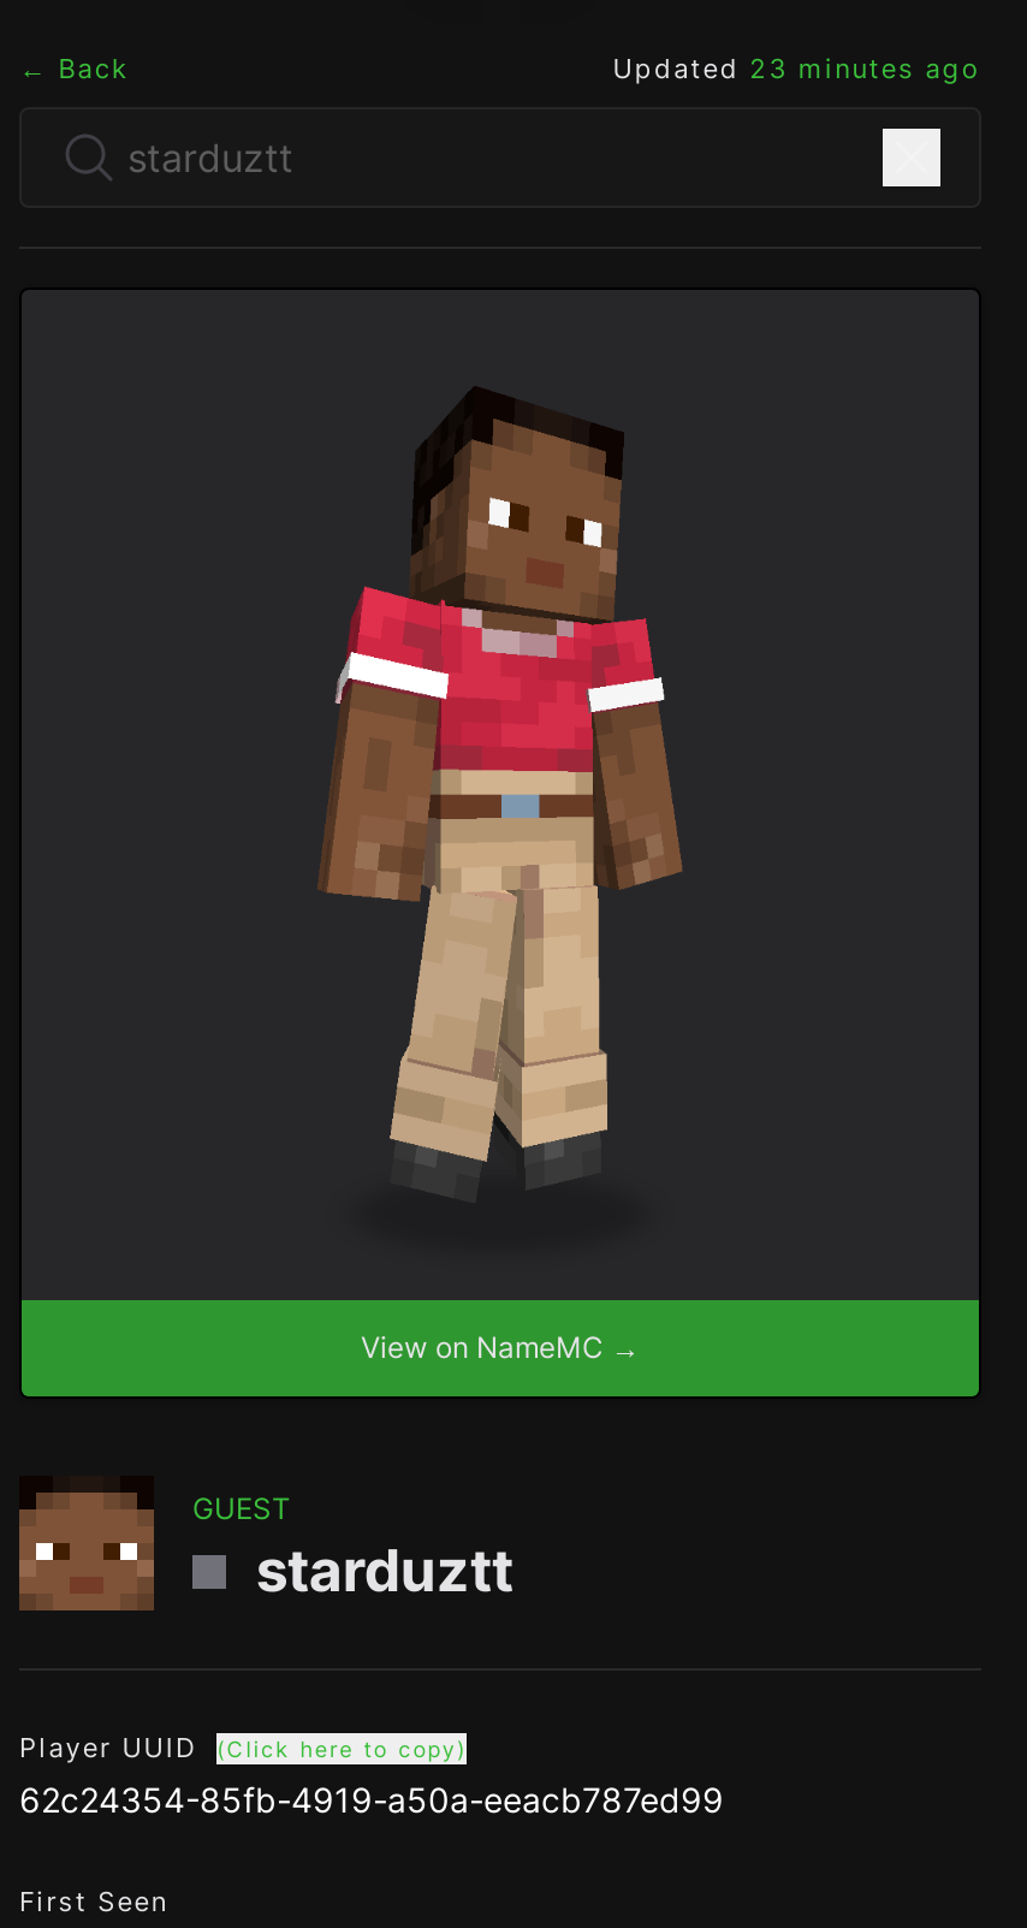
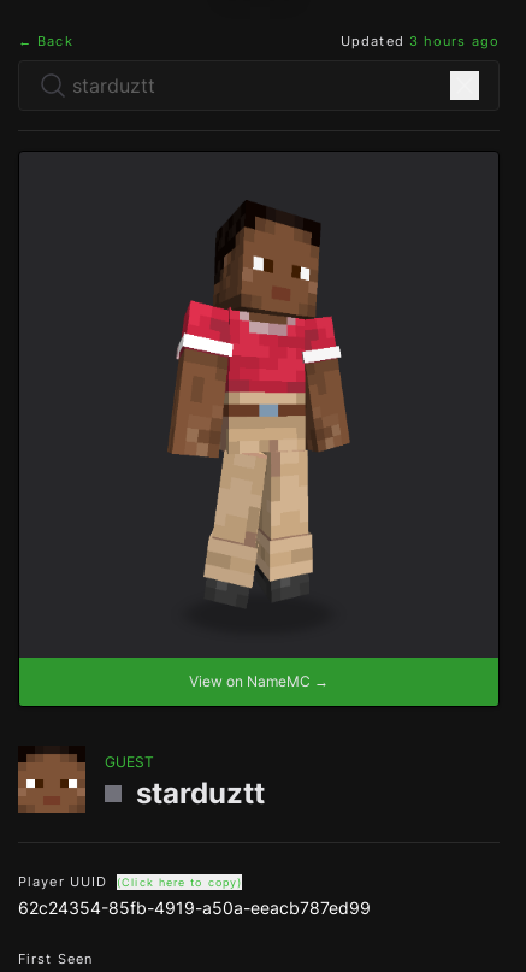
- Updated 23 minutes ago
+ Updated 3 hours ago
